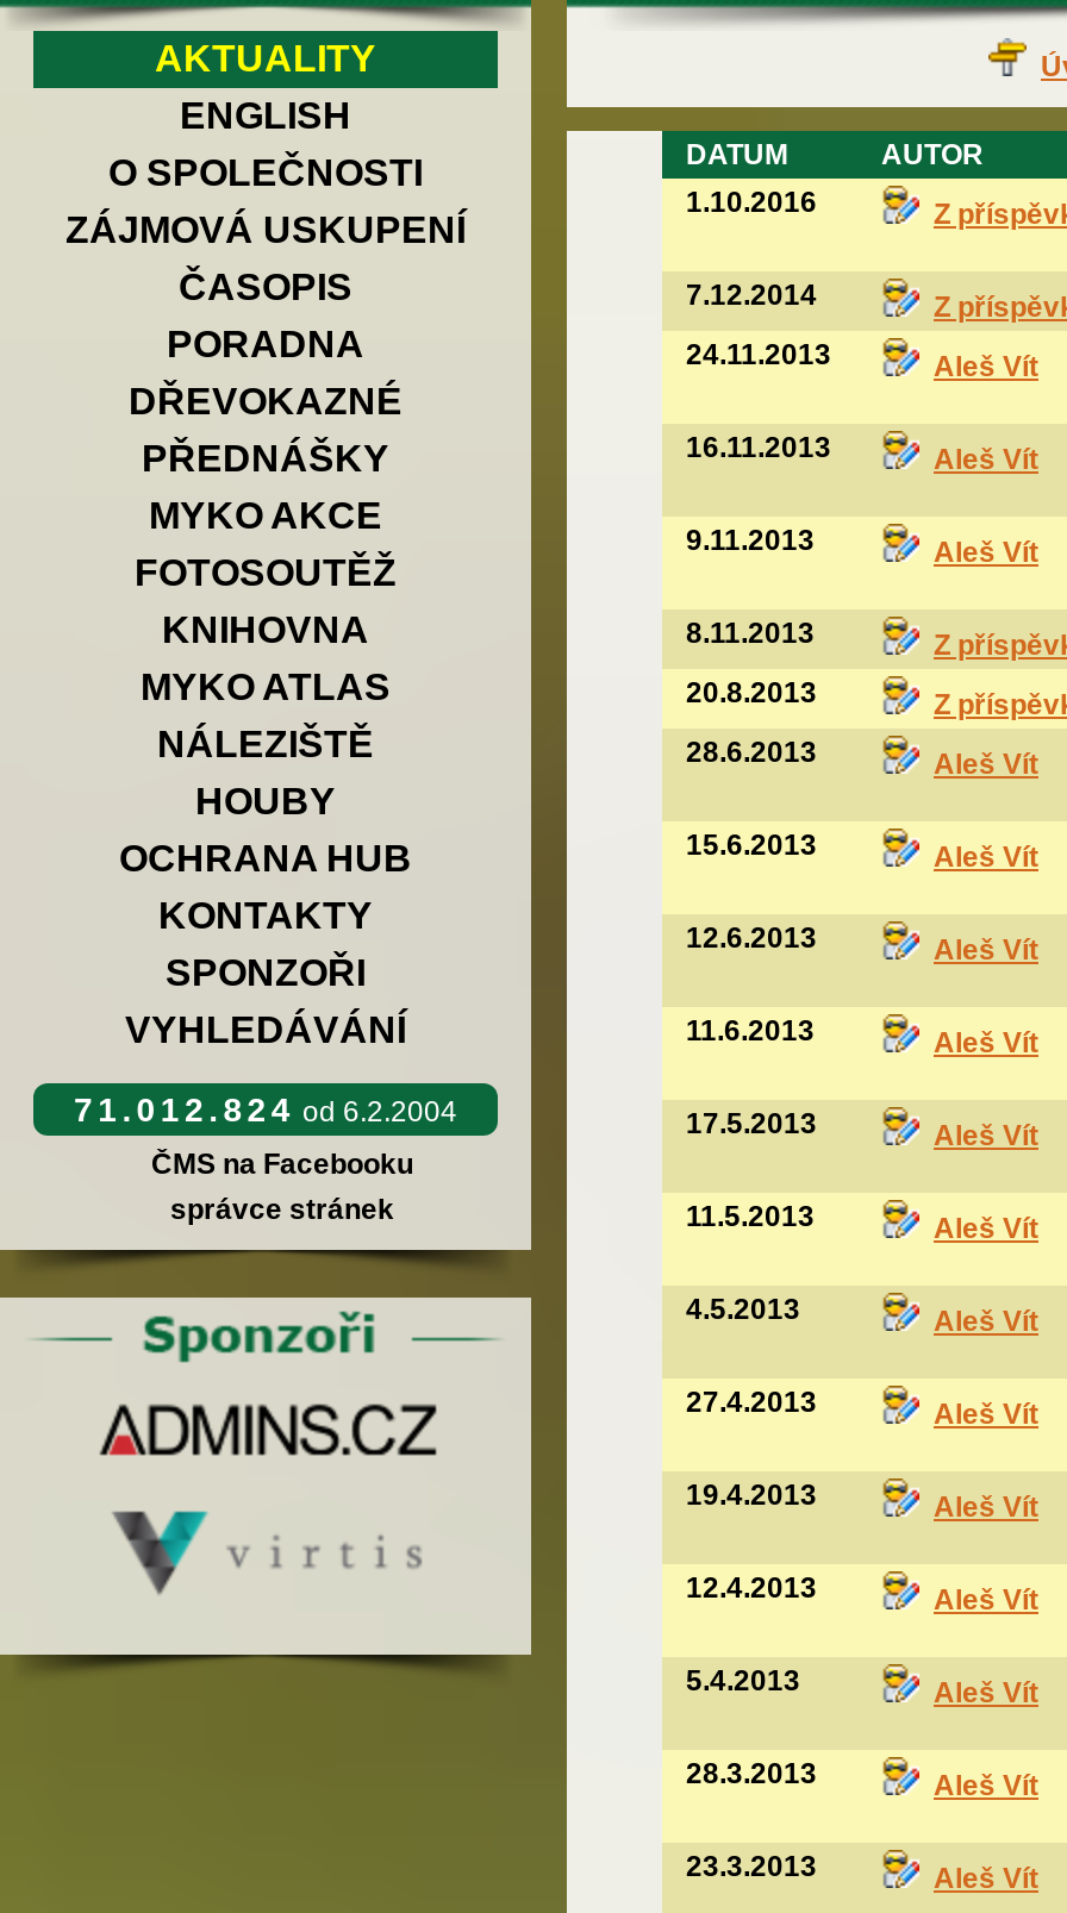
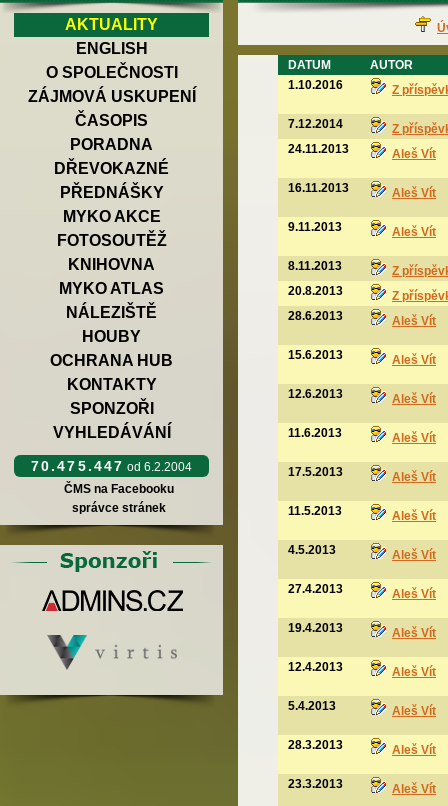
- 71.012.824 od 6.2.2004
+ 70.475.447 od 6.2.2004
